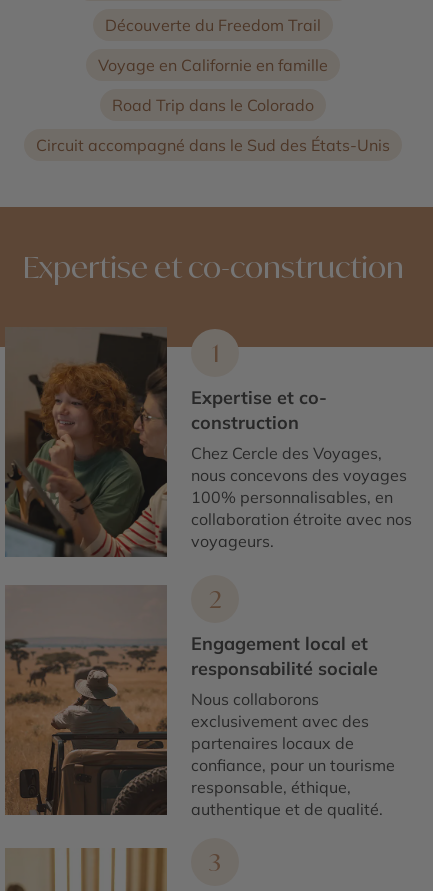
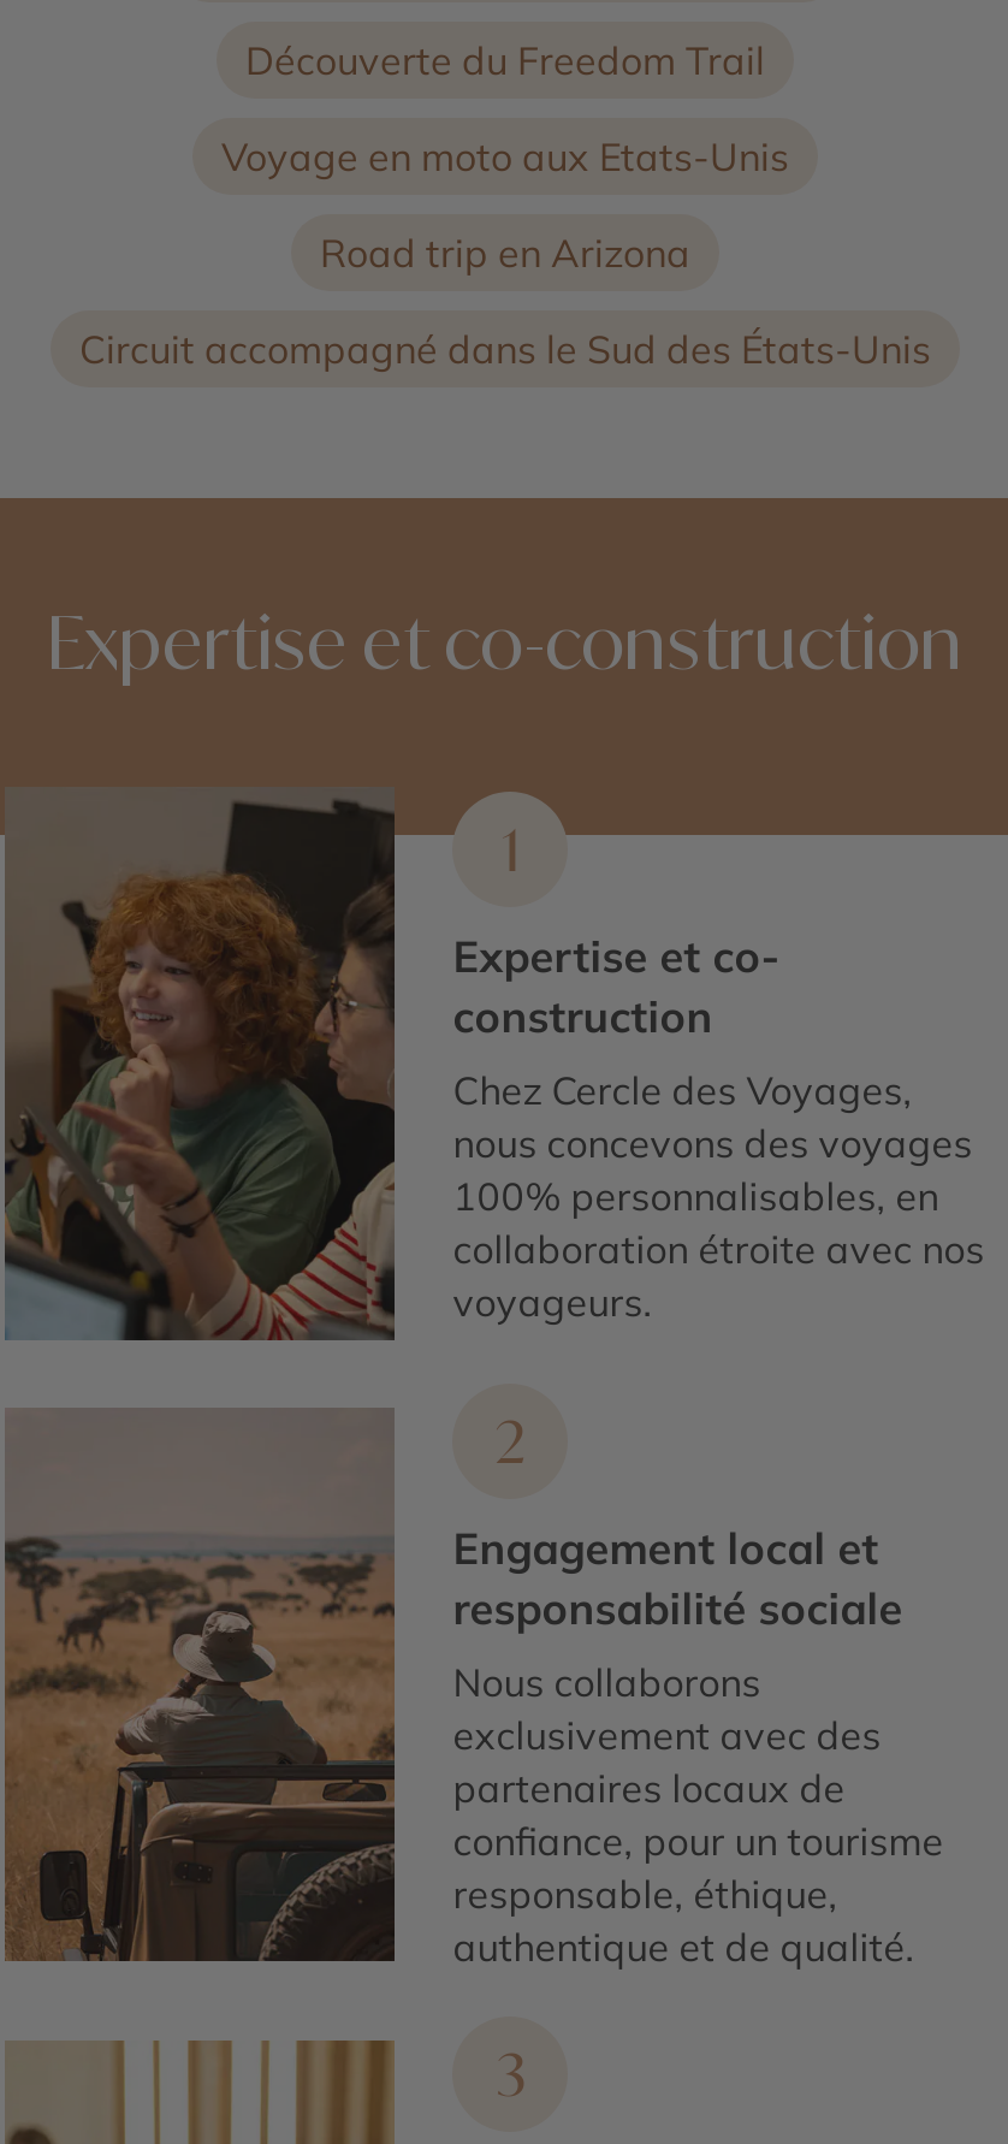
- Voyage en Californie en famille
+ Voyage en moto aux Etats-Unis

- Road Trip dans le Colorado
+ Road trip en Arizona
